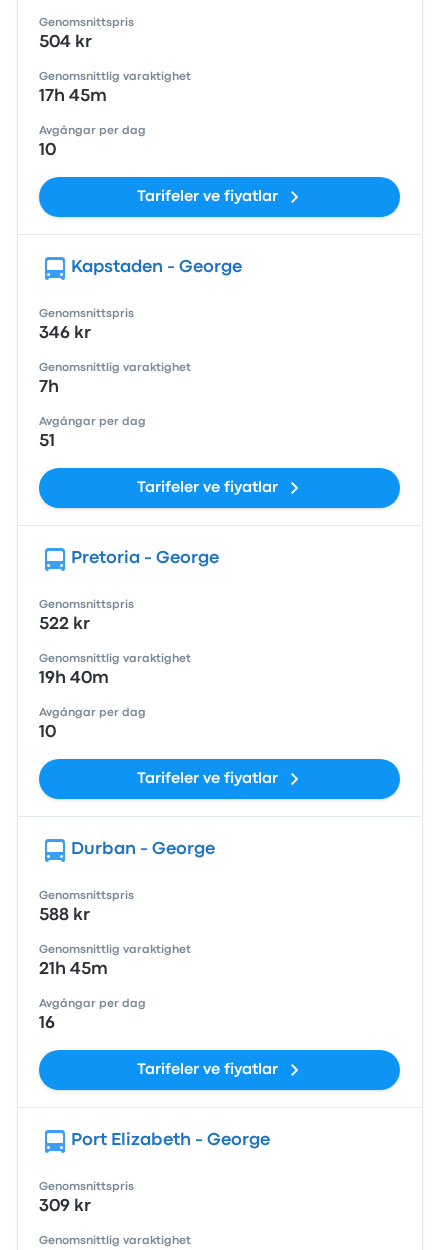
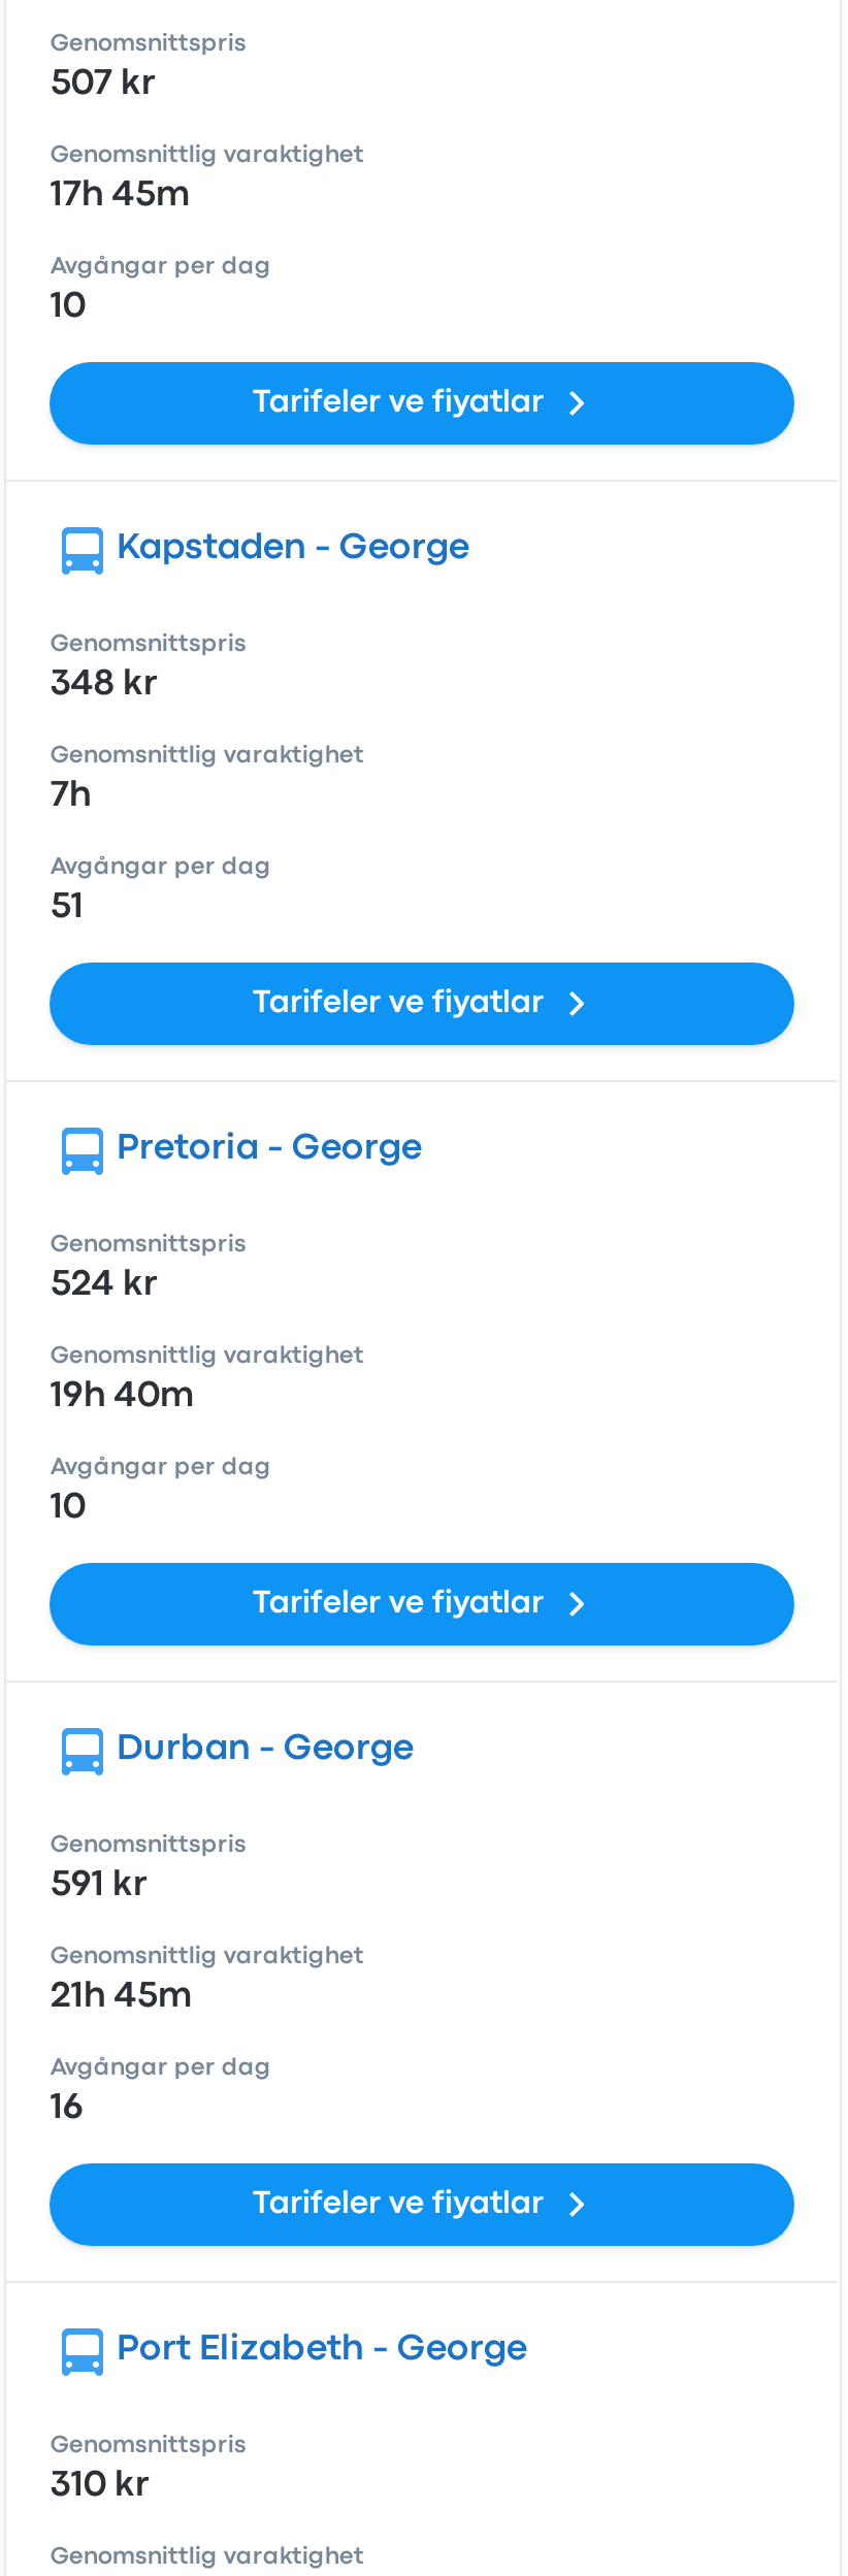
- 504 kr
+ 507 kr

- 346 kr
+ 348 kr

- 522 kr
+ 524 kr

- 588 kr
+ 591 kr

- 309 kr
+ 310 kr
